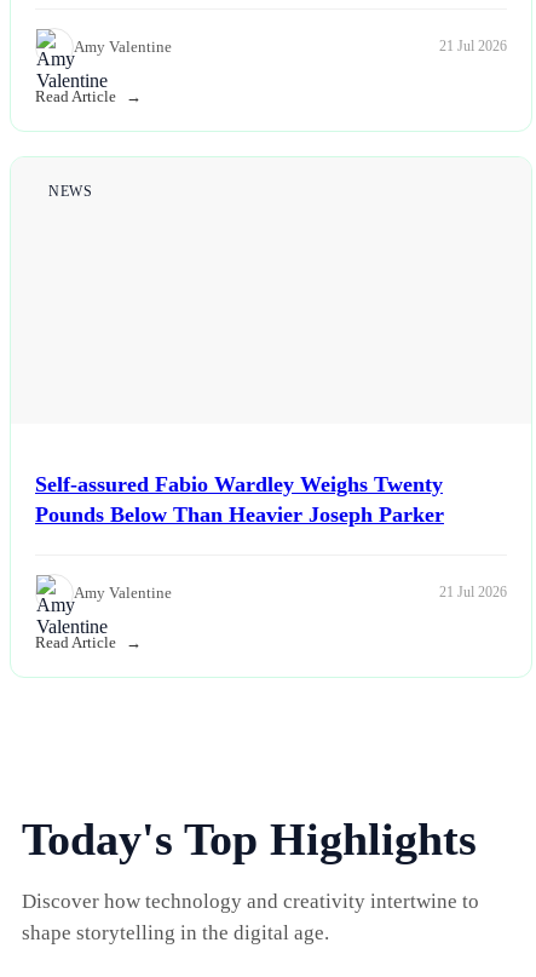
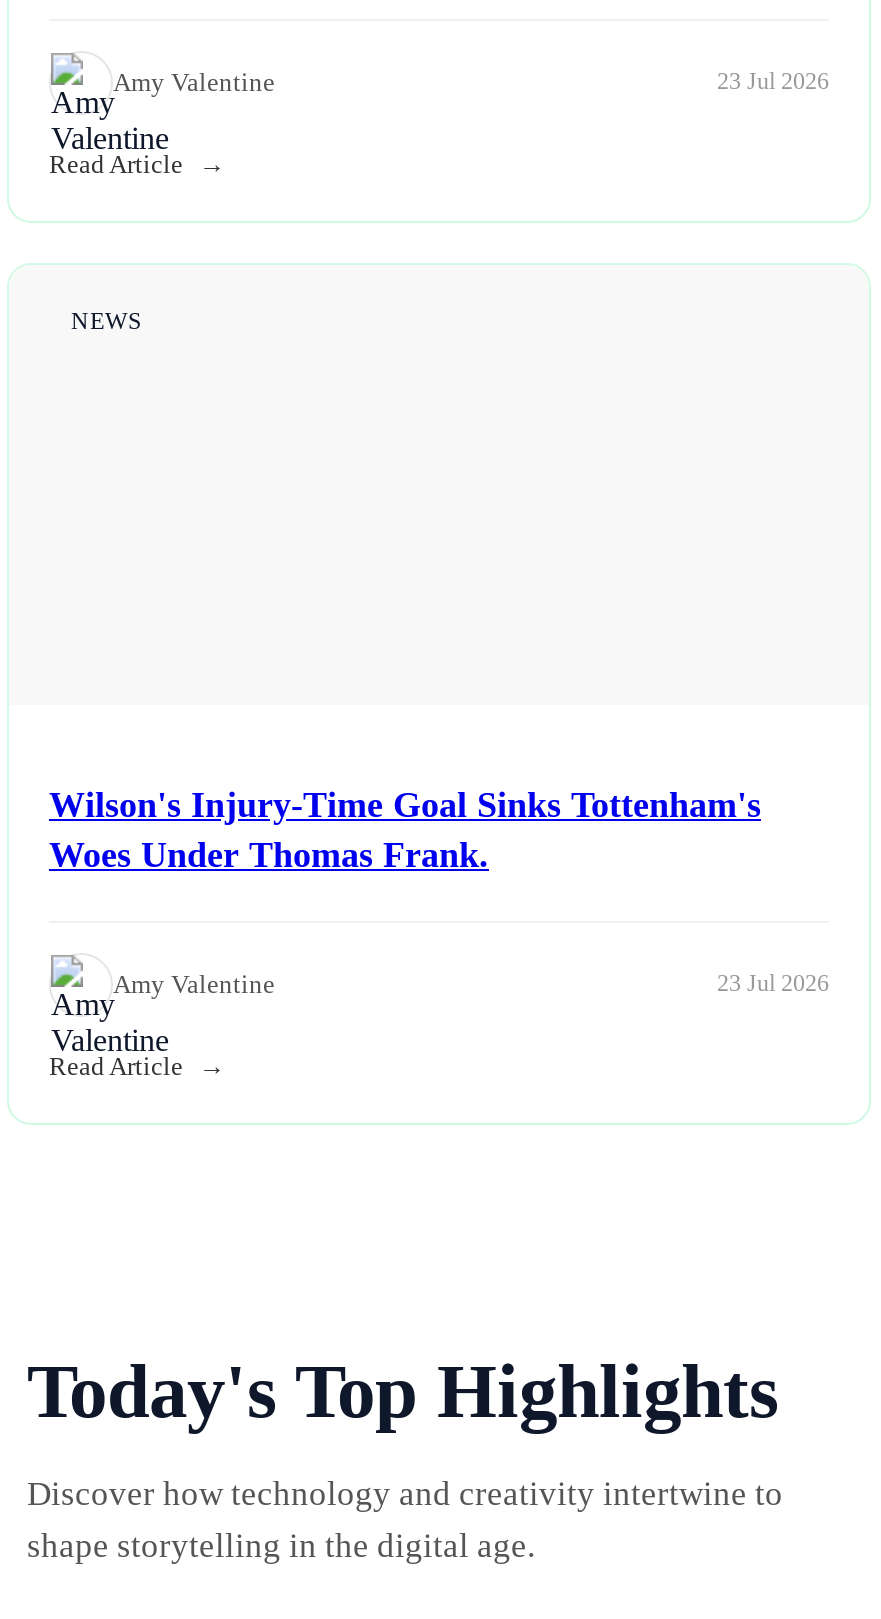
- 21 Jul 2026
+ 23 Jul 2026

- Self-assured Fabio Wardley Weighs Twenty
- Pounds Below Than Heavier Joseph Parker
+ Wilson's Injury-Time Goal Sinks Tottenham's
+ Woes Under Thomas Frank.

- 21 Jul 2026
+ 23 Jul 2026
